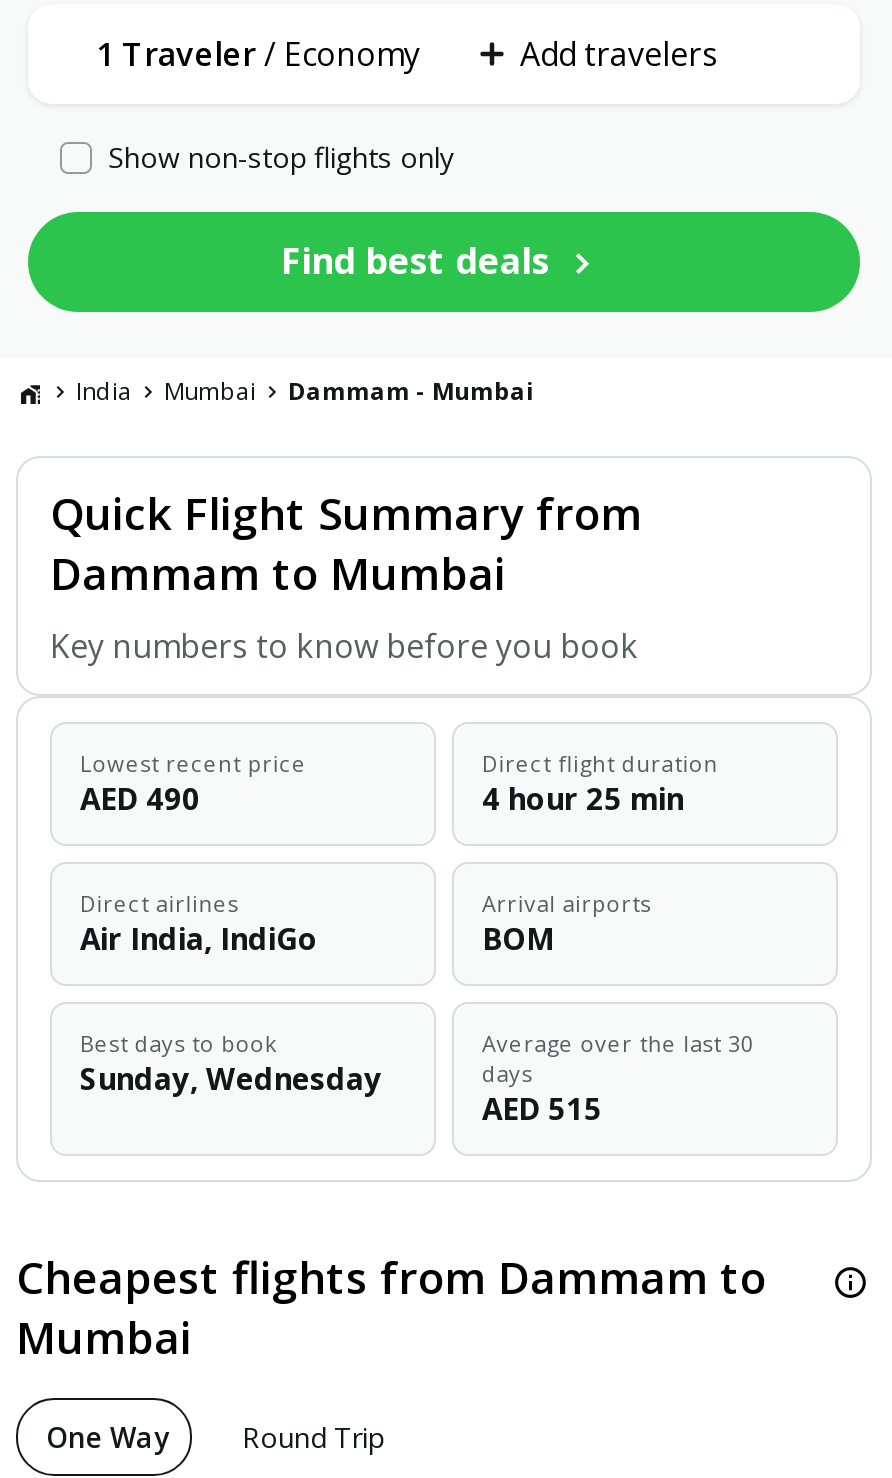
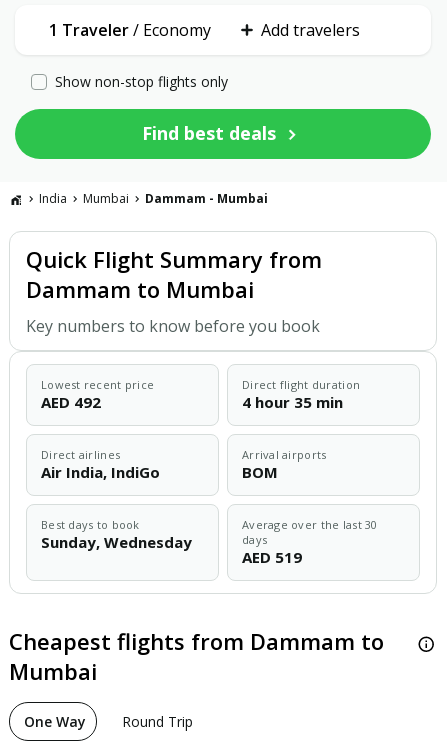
- AED 490
+ AED 492

- 4 hour 25 min
+ 4 hour 35 min

- AED 515
+ AED 519
